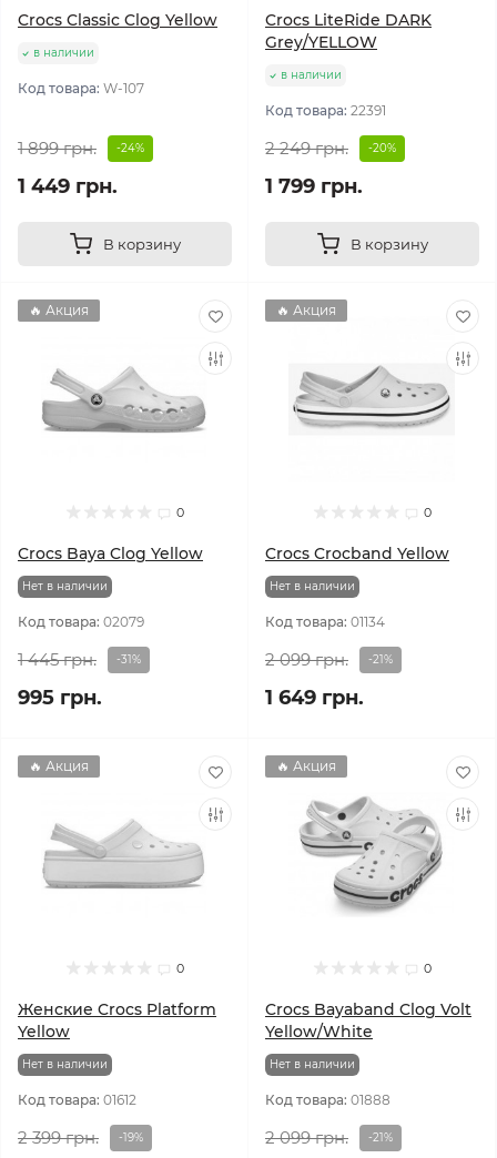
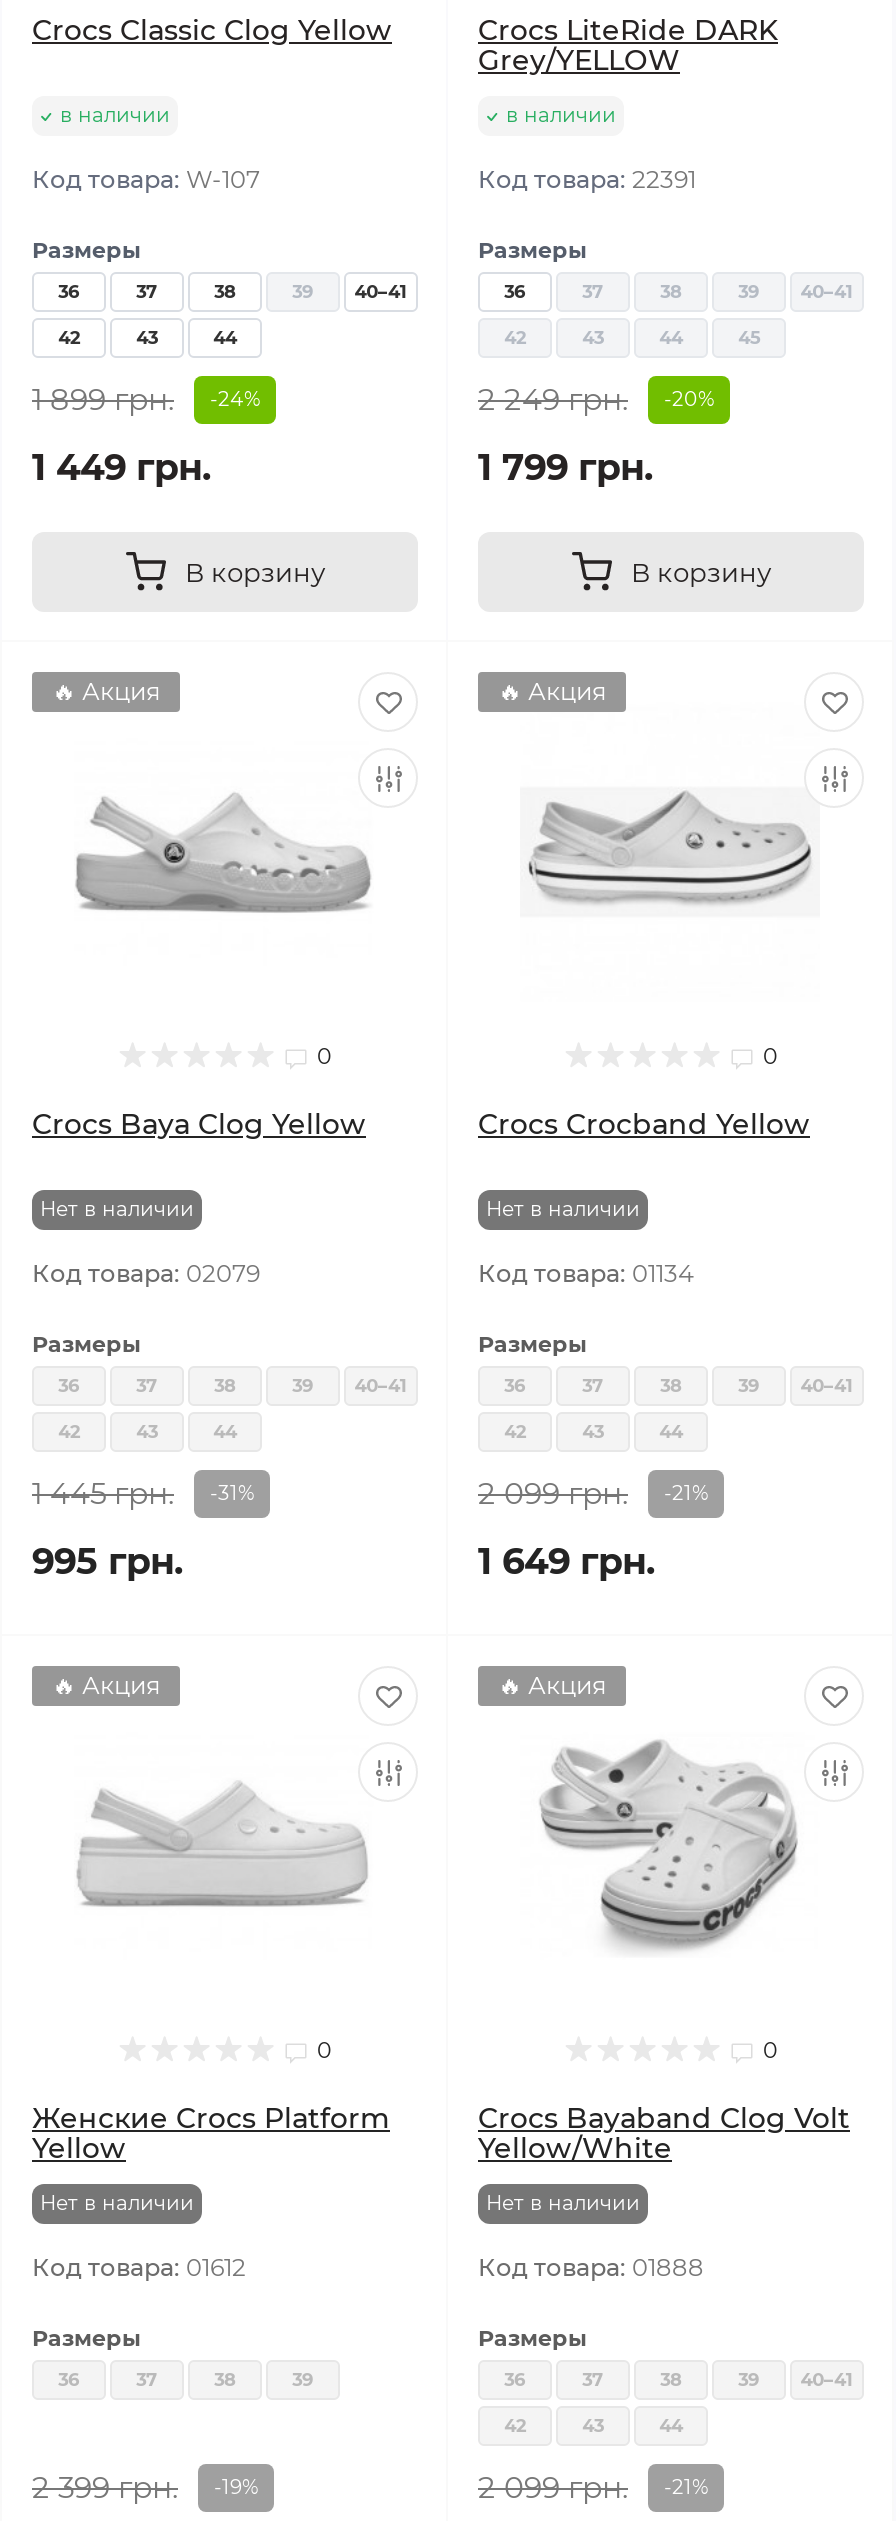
+ Размеры
+ 36
+ 37
+ 38
+ 39
+ 40–41
+ 42
+ 43
+ 44

+ Размеры
+ 36
+ 37
+ 38
+ 39
+ 40–41
+ 42
+ 43
+ 44
+ 45

+ Размеры
+ 36
+ 37
+ 38
+ 39
+ 40–41
+ 42
+ 43
+ 44

+ Размеры
+ 36
+ 37
+ 38
+ 39
+ 40–41
+ 42
+ 43
+ 44

+ Размеры
+ 36
+ 37
+ 38
+ 39

+ Размеры
+ 36
+ 37
+ 38
+ 39
+ 40–41
+ 42
+ 43
+ 44
